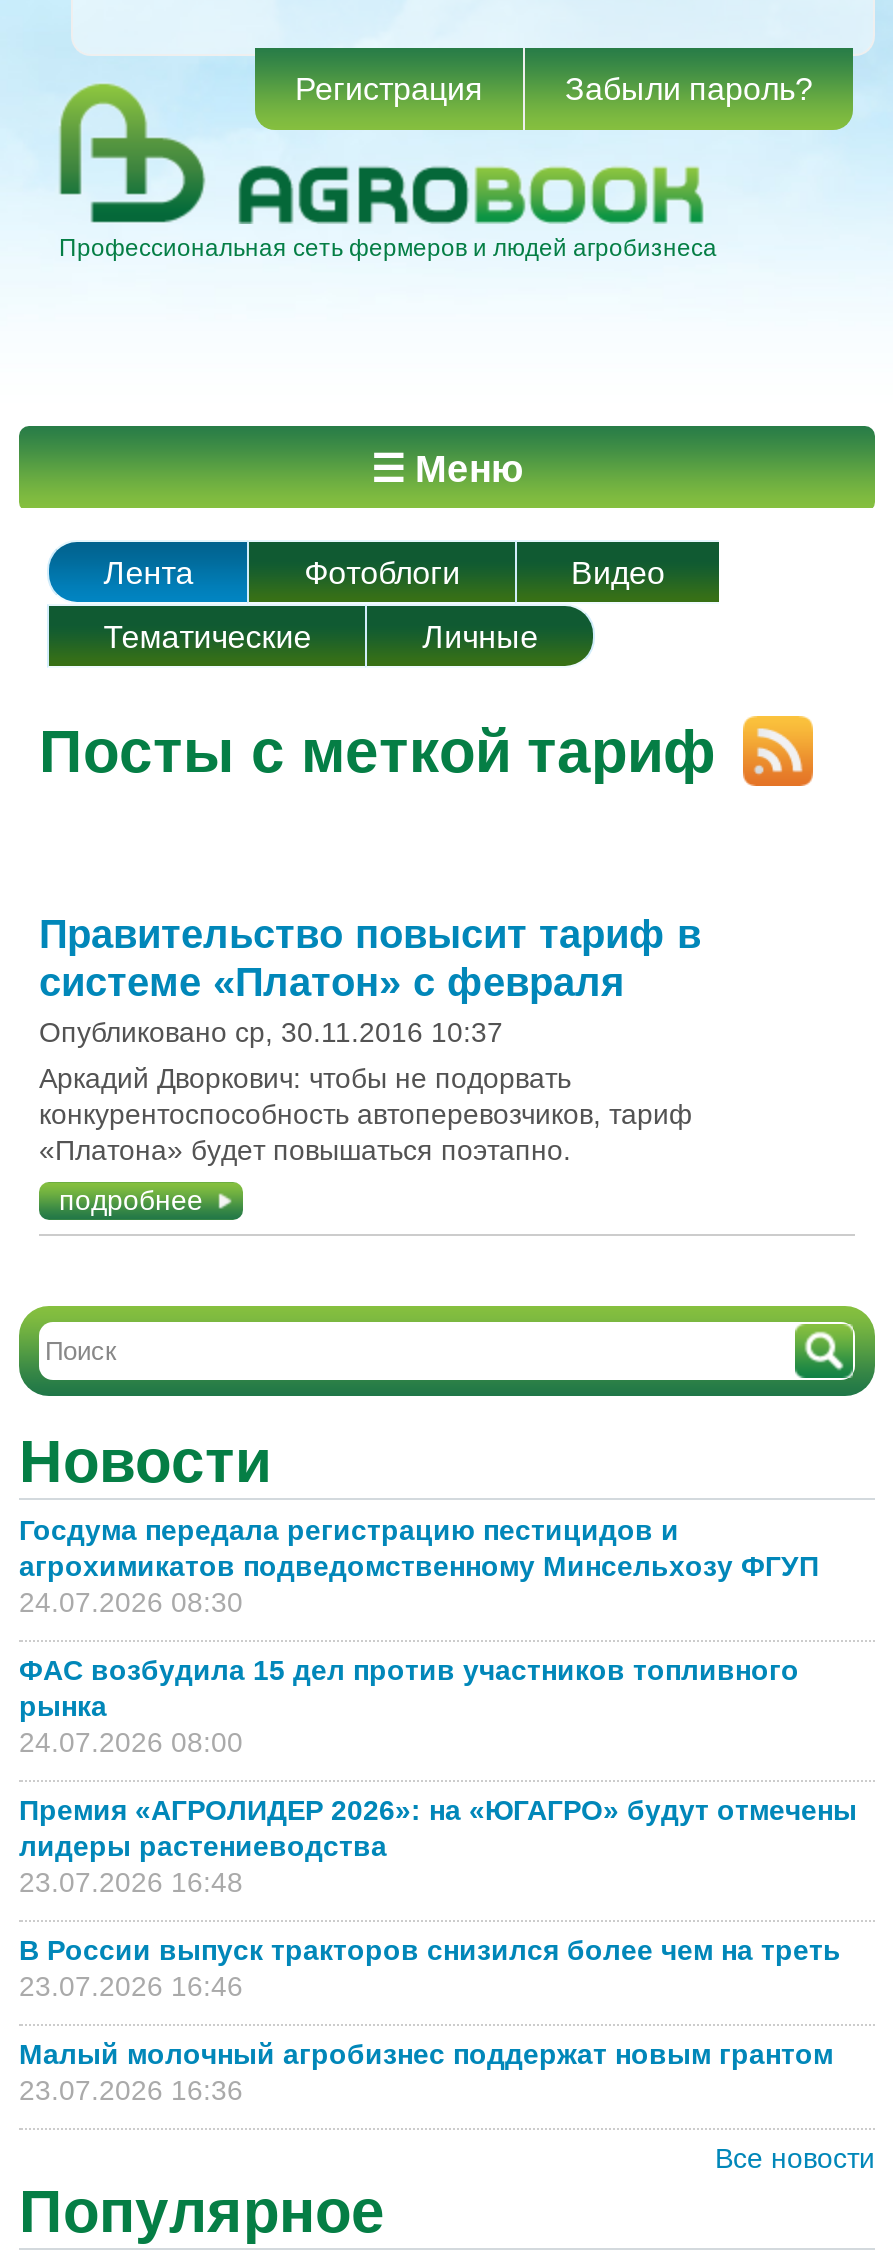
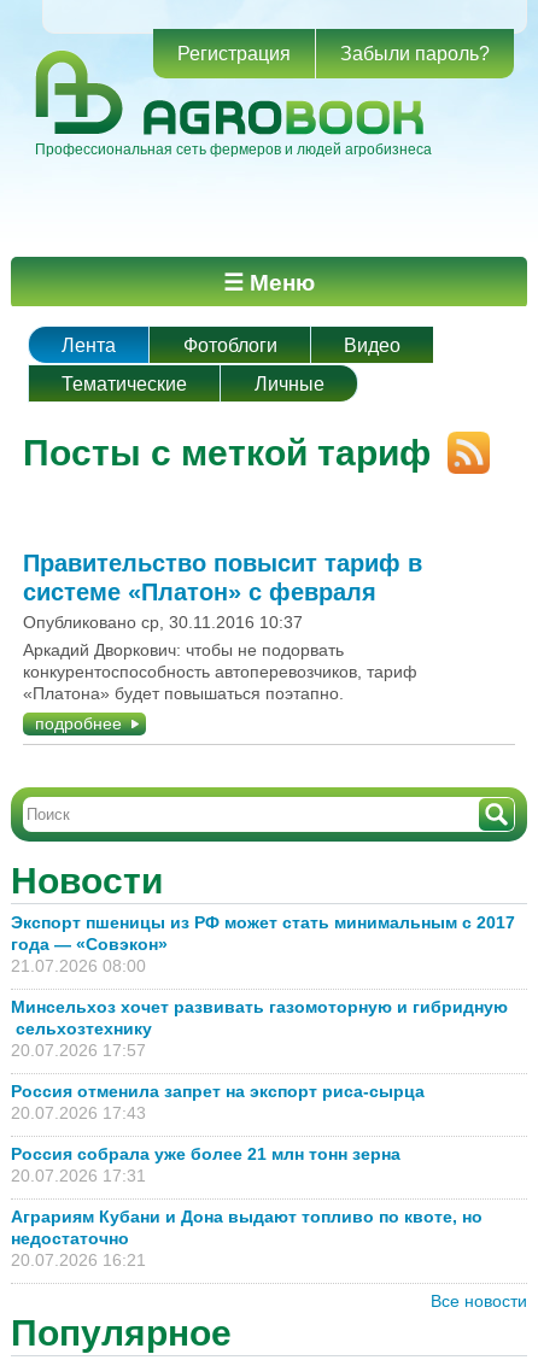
- Госдума передала регистрацию пестицидов и
- агрохимикатов подведомственному Минсельхозу ФГУП
- 24.07.2026 08:30
+ Экспорт пшеницы из РФ может стать минимальным с 2017
+ года — «Совэкон»
+ 21.07.2026 08:00

- ФАС возбудила 15 дел против участников топливного
- рынка
- 24.07.2026 08:00
+ Минсельхоз хочет развивать газомоторную и гибридную
+ сельхозтехнику
+ 20.07.2026 17:57

- Премия «АГРОЛИДЕР 2026»: на «ЮГАГРО» будут отмечены
- лидеры растениеводства
- 23.07.2026 16:48
+ Россия отменила запрет на экспорт риса-сырца
+ 20.07.2026 17:43

- В России выпуск тракторов снизился более чем на треть
- 23.07.2026 16:46
+ Россия собрала уже более 21 млн тонн зерна
+ 20.07.2026 17:31

- Малый молочный агробизнес поддержат новым грантом
- 23.07.2026 16:36
+ Аграриям Кубани и Дона выдают топливо по квоте, но
+ недостаточно
+ 20.07.2026 16:21
